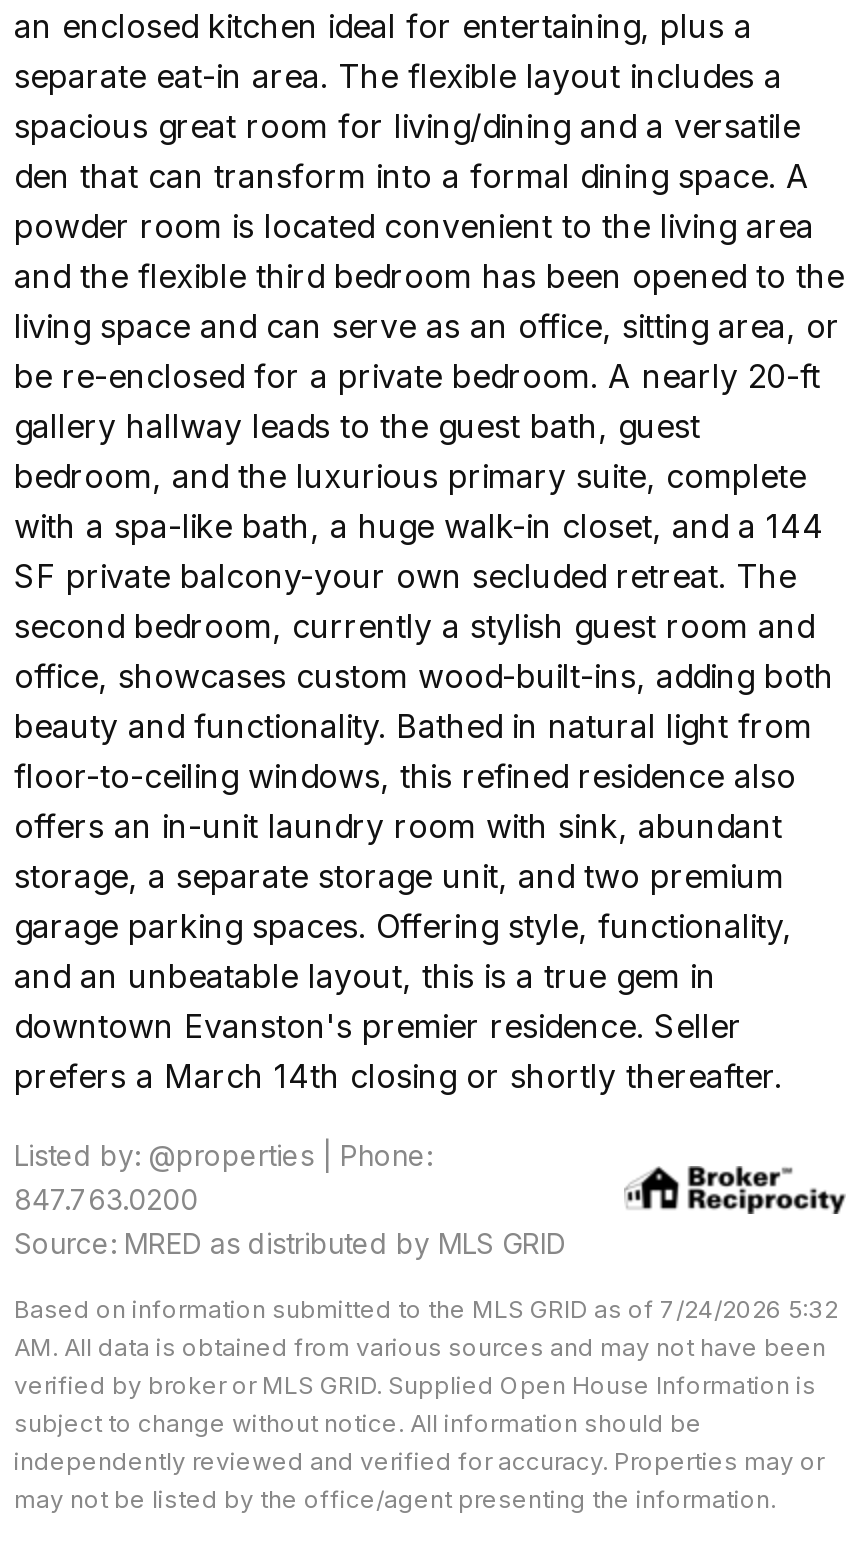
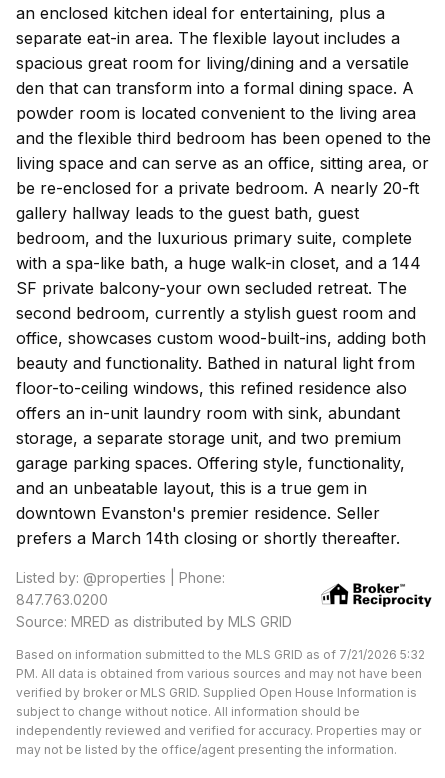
- Based on information submitted to the MLS GRID as of 7/24/2026 5:32
+ Based on information submitted to the MLS GRID as of 7/21/2026 5:32

- AM. All data is obtained from various sources and may not have been
+ PM. All data is obtained from various sources and may not have been
